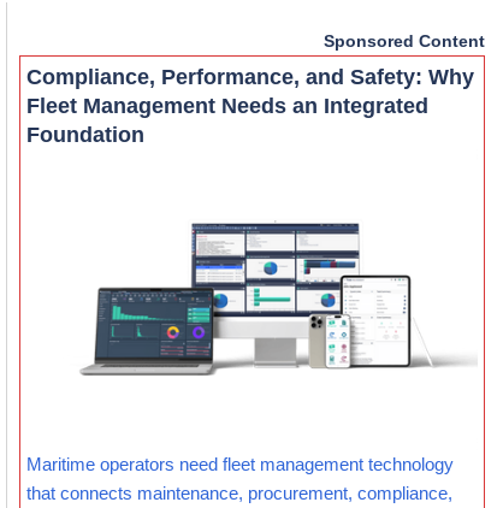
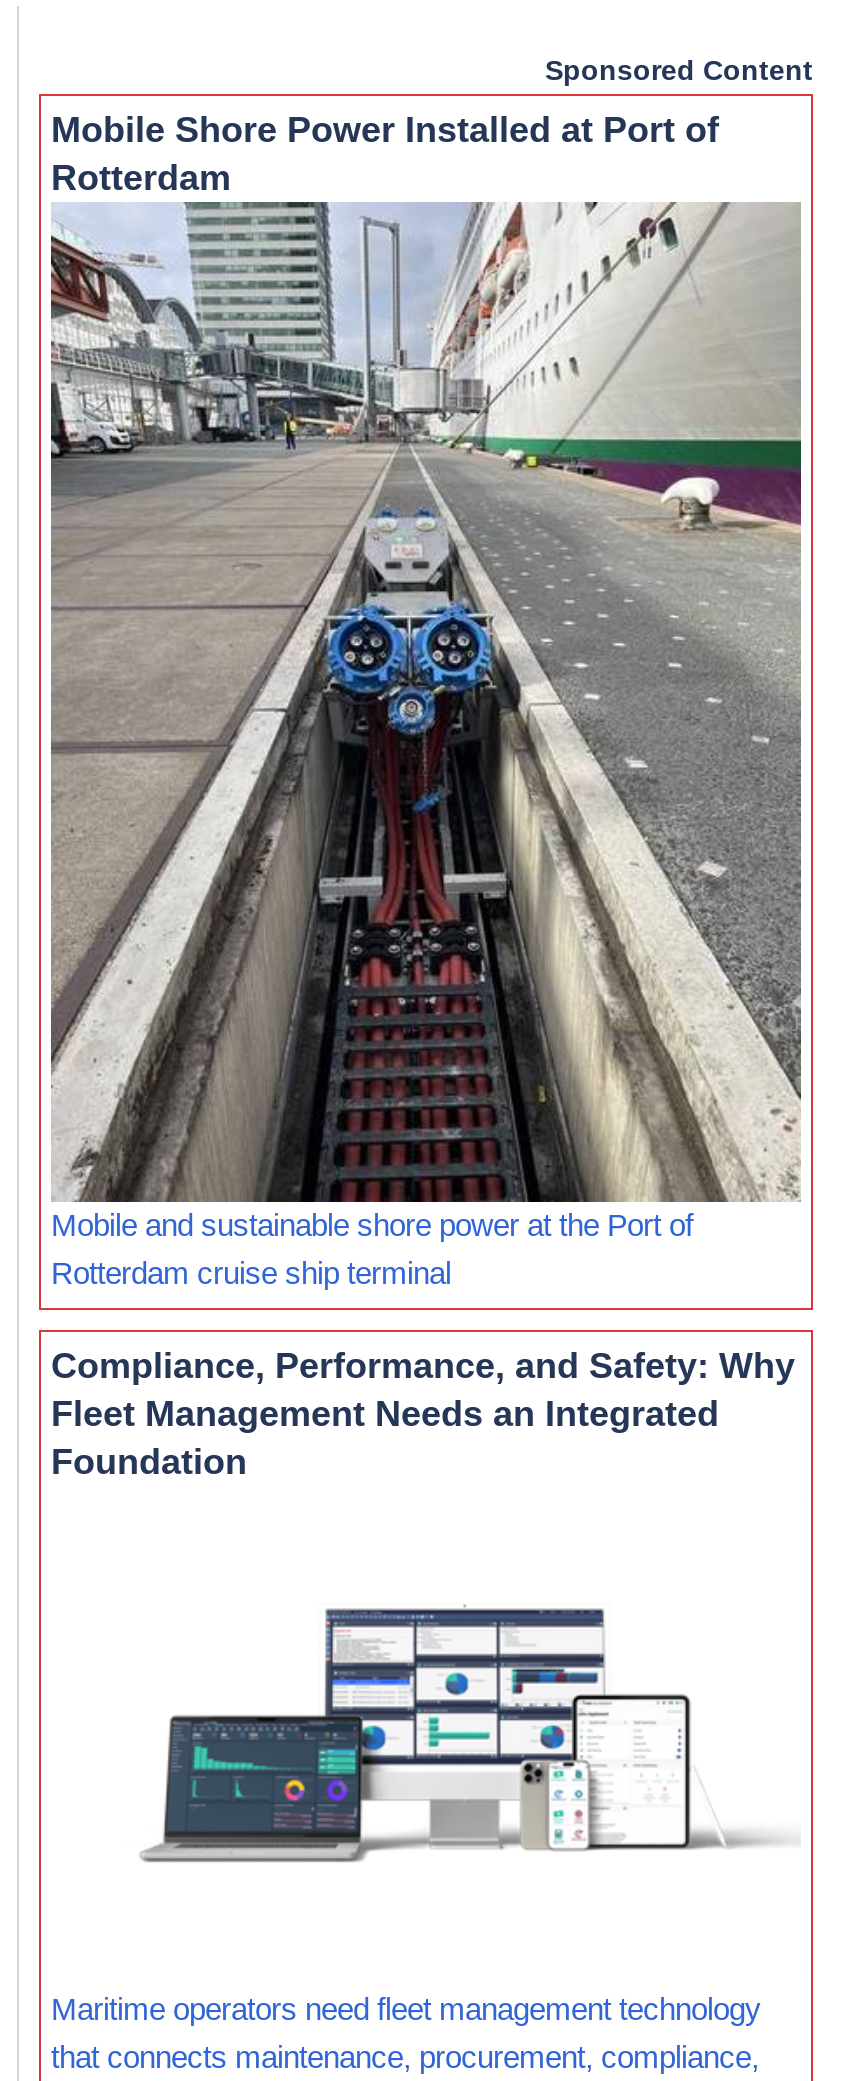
+ [image]
+ Mobile and sustainable shore power at the Port of
+ Rotterdam cruise ship terminal

+ Mobile Shore Power Installed at Port of
+ Rotterdam
